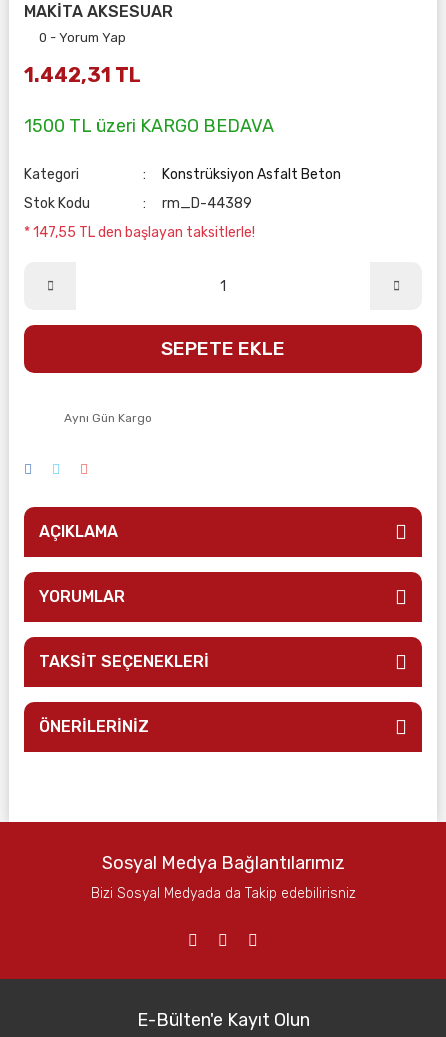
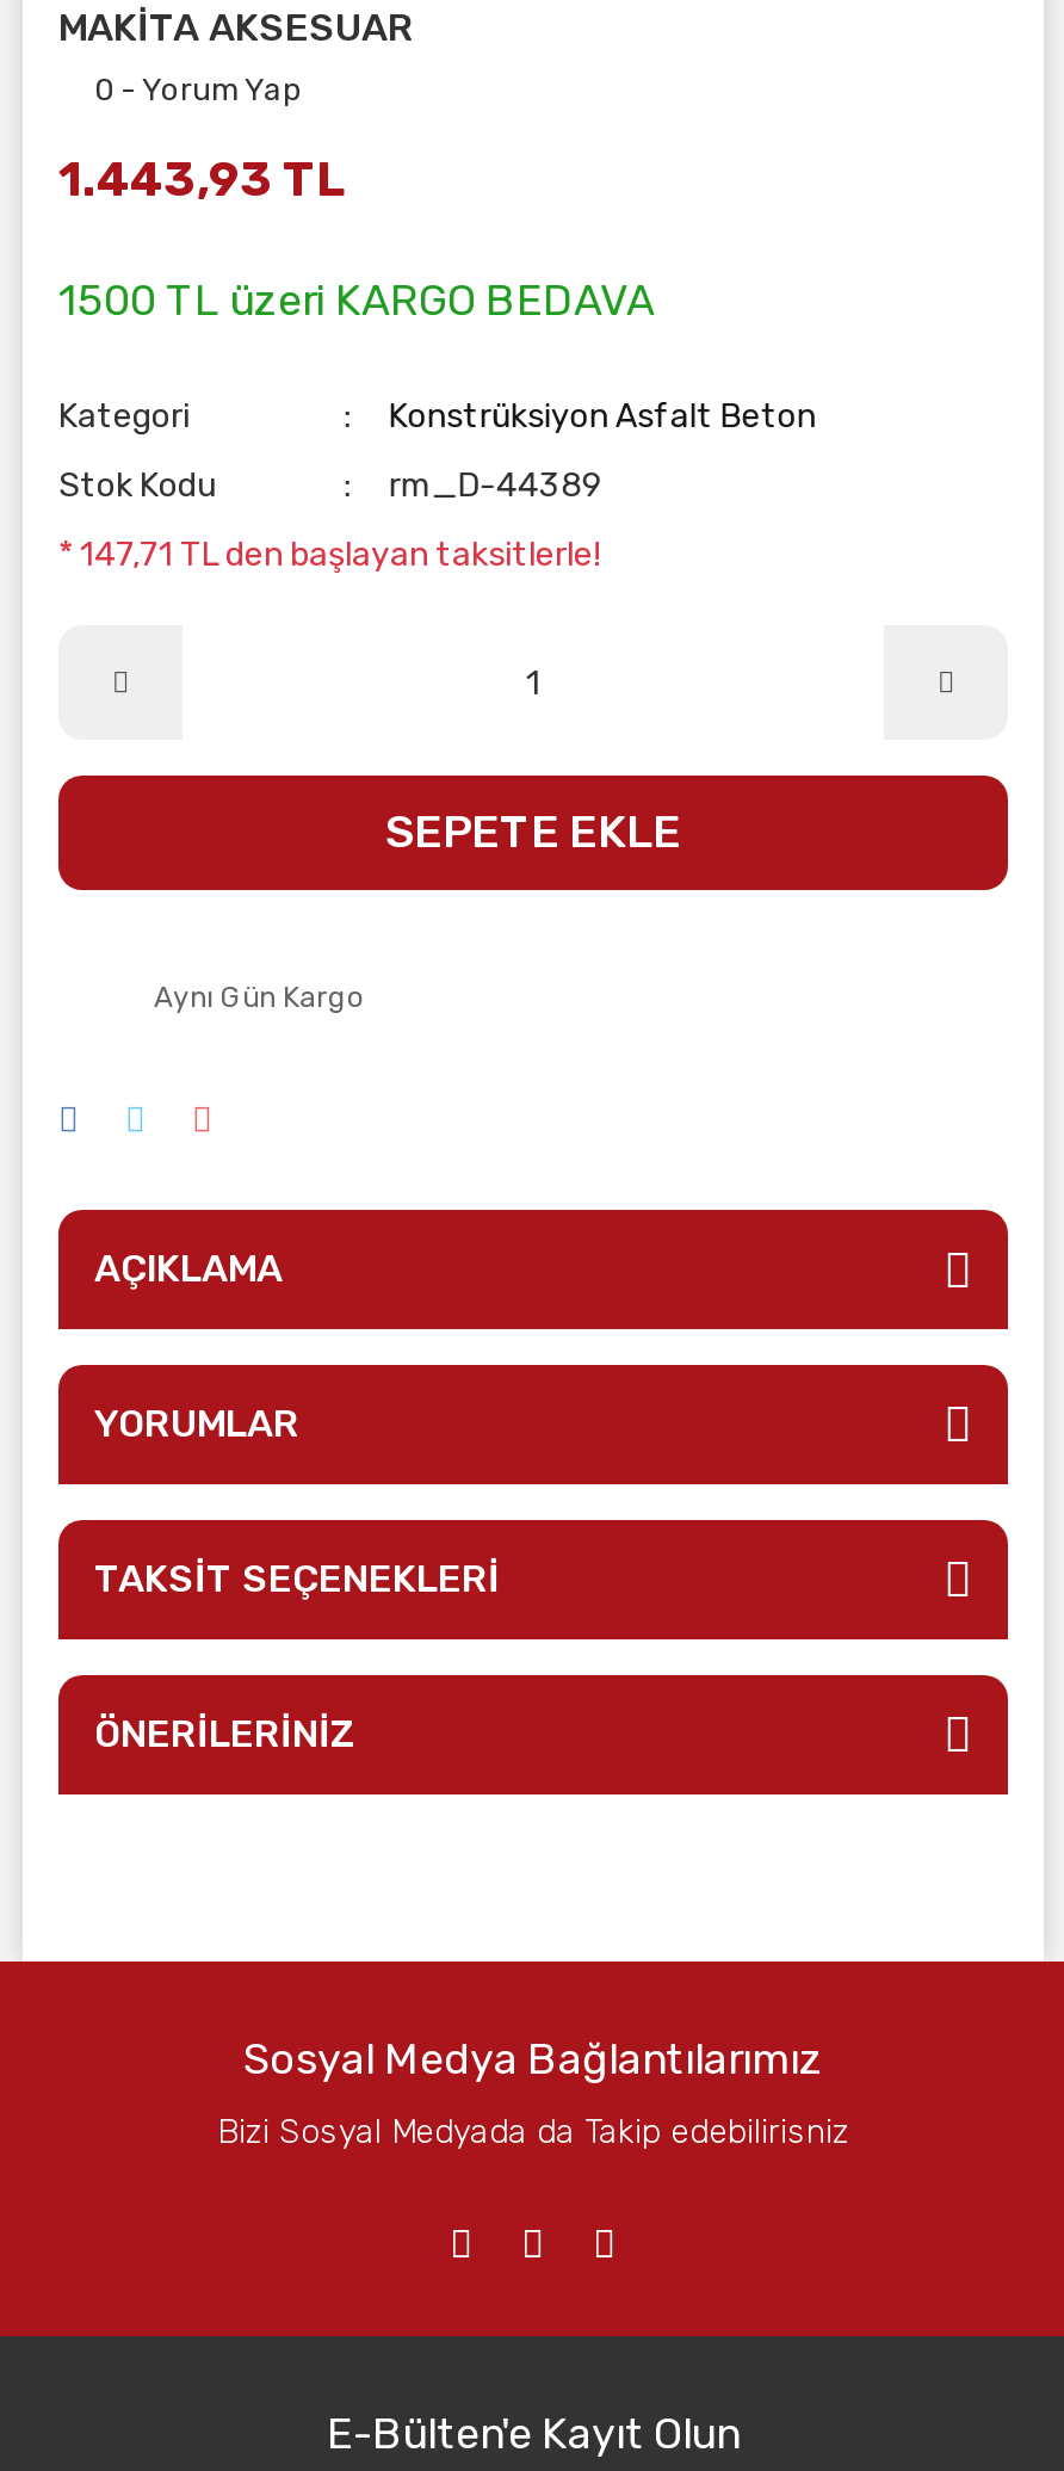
- 1.442,31 TL
+ 1.443,93 TL

- * 147,55 TL den başlayan taksitlerle!
+ * 147,71 TL den başlayan taksitlerle!
